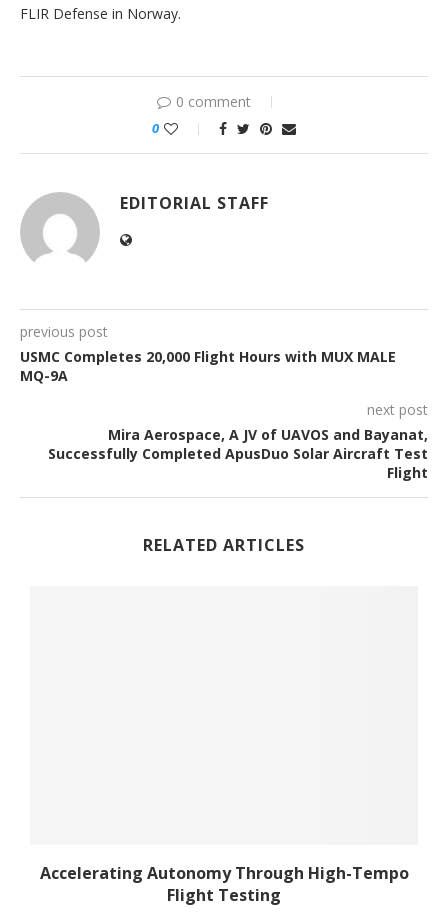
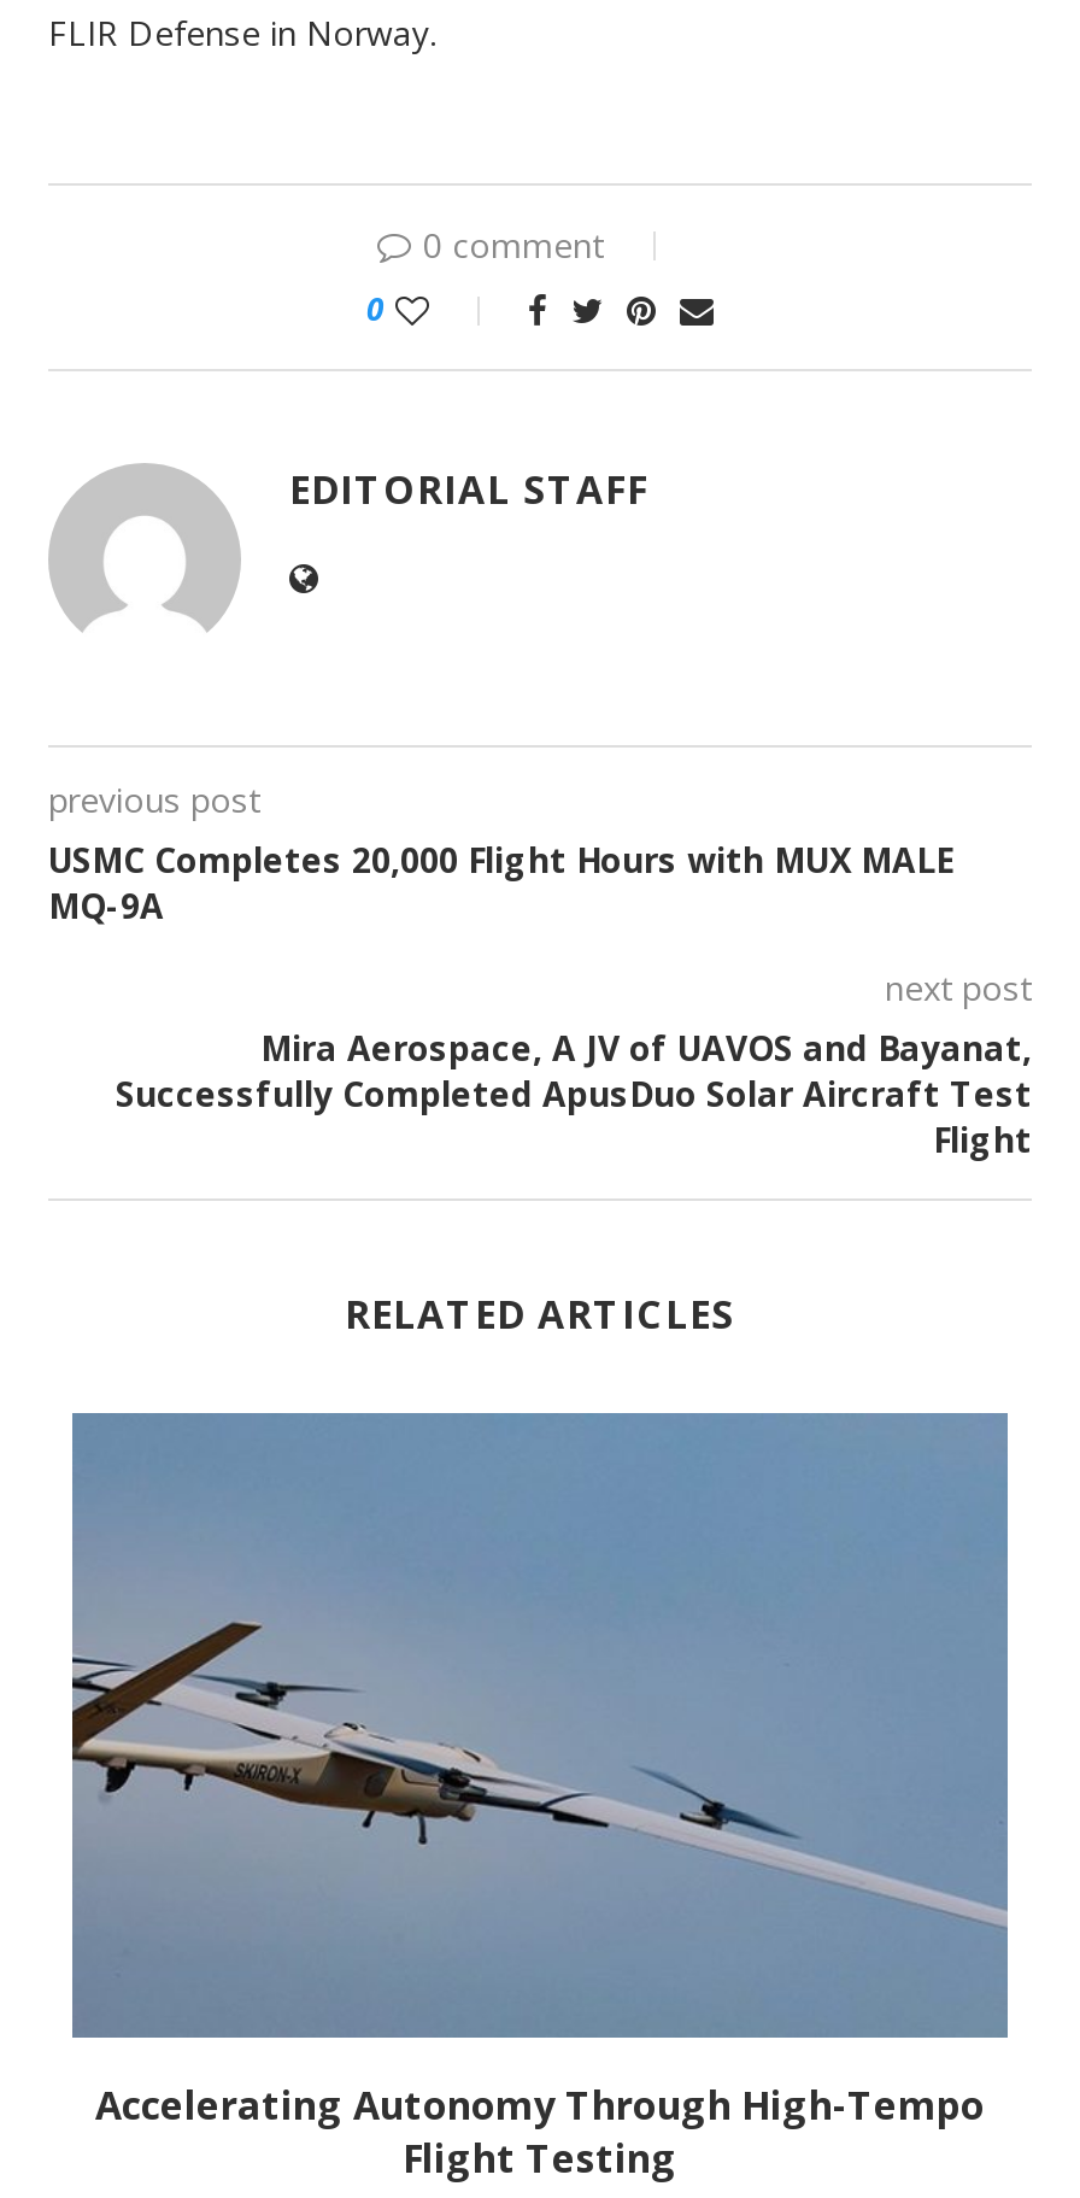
+ [image]
